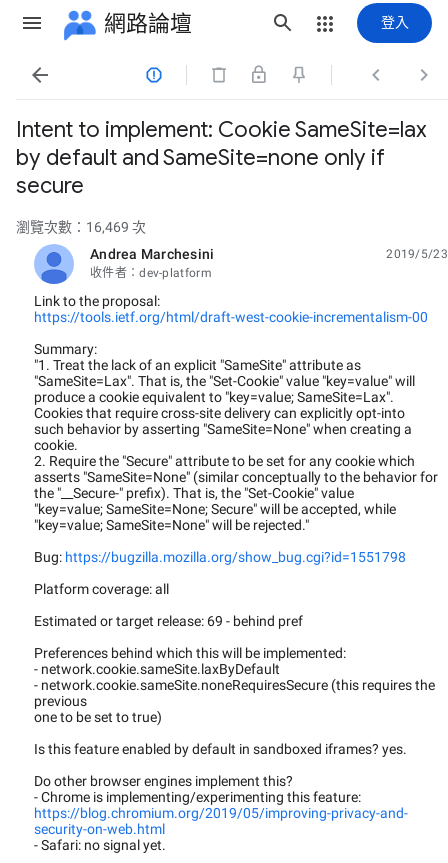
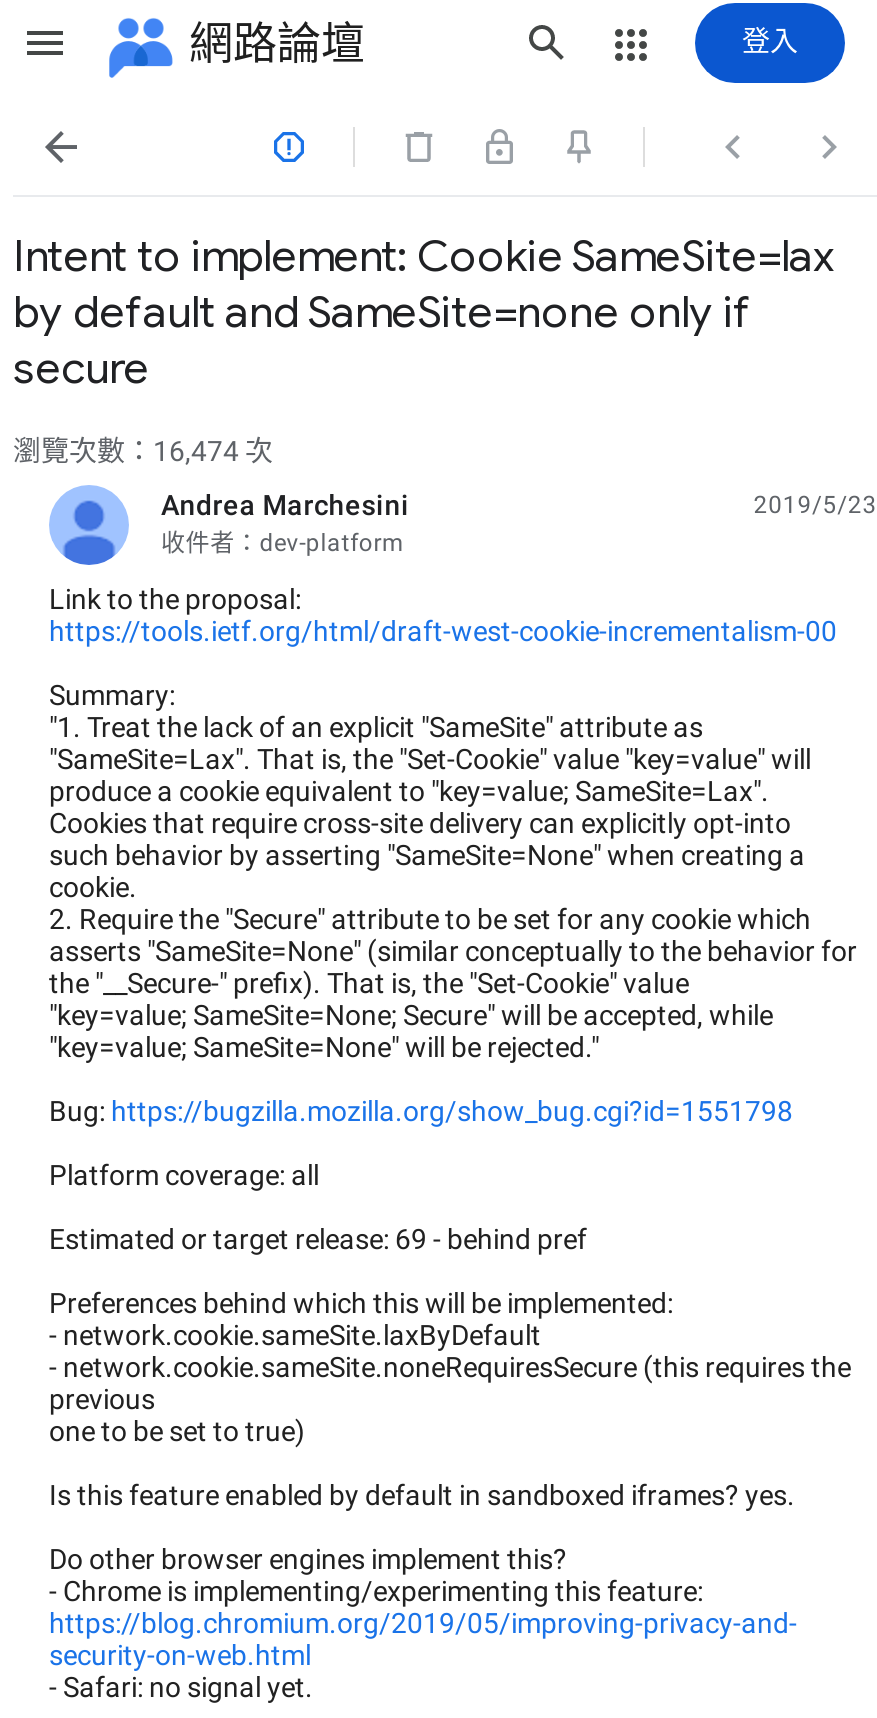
- 瀏覽次數：16,469 次
+ 瀏覽次數：16,474 次
